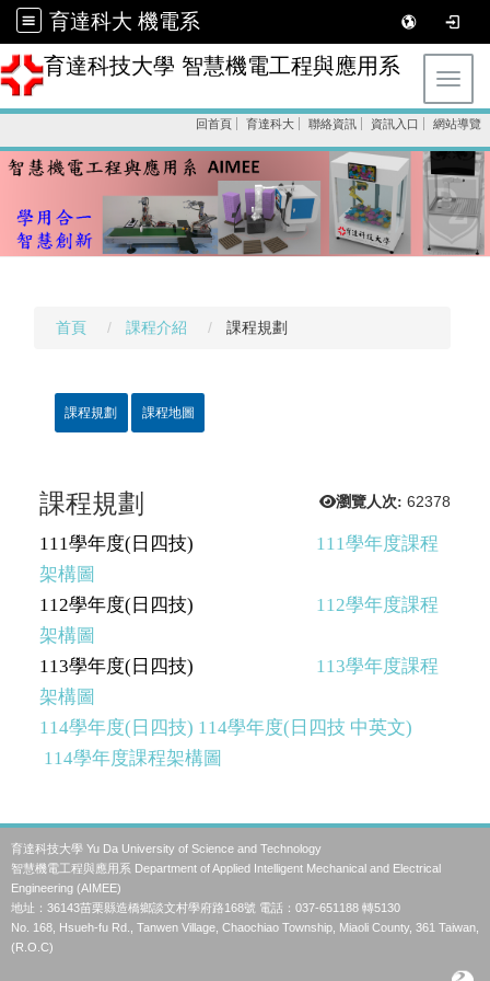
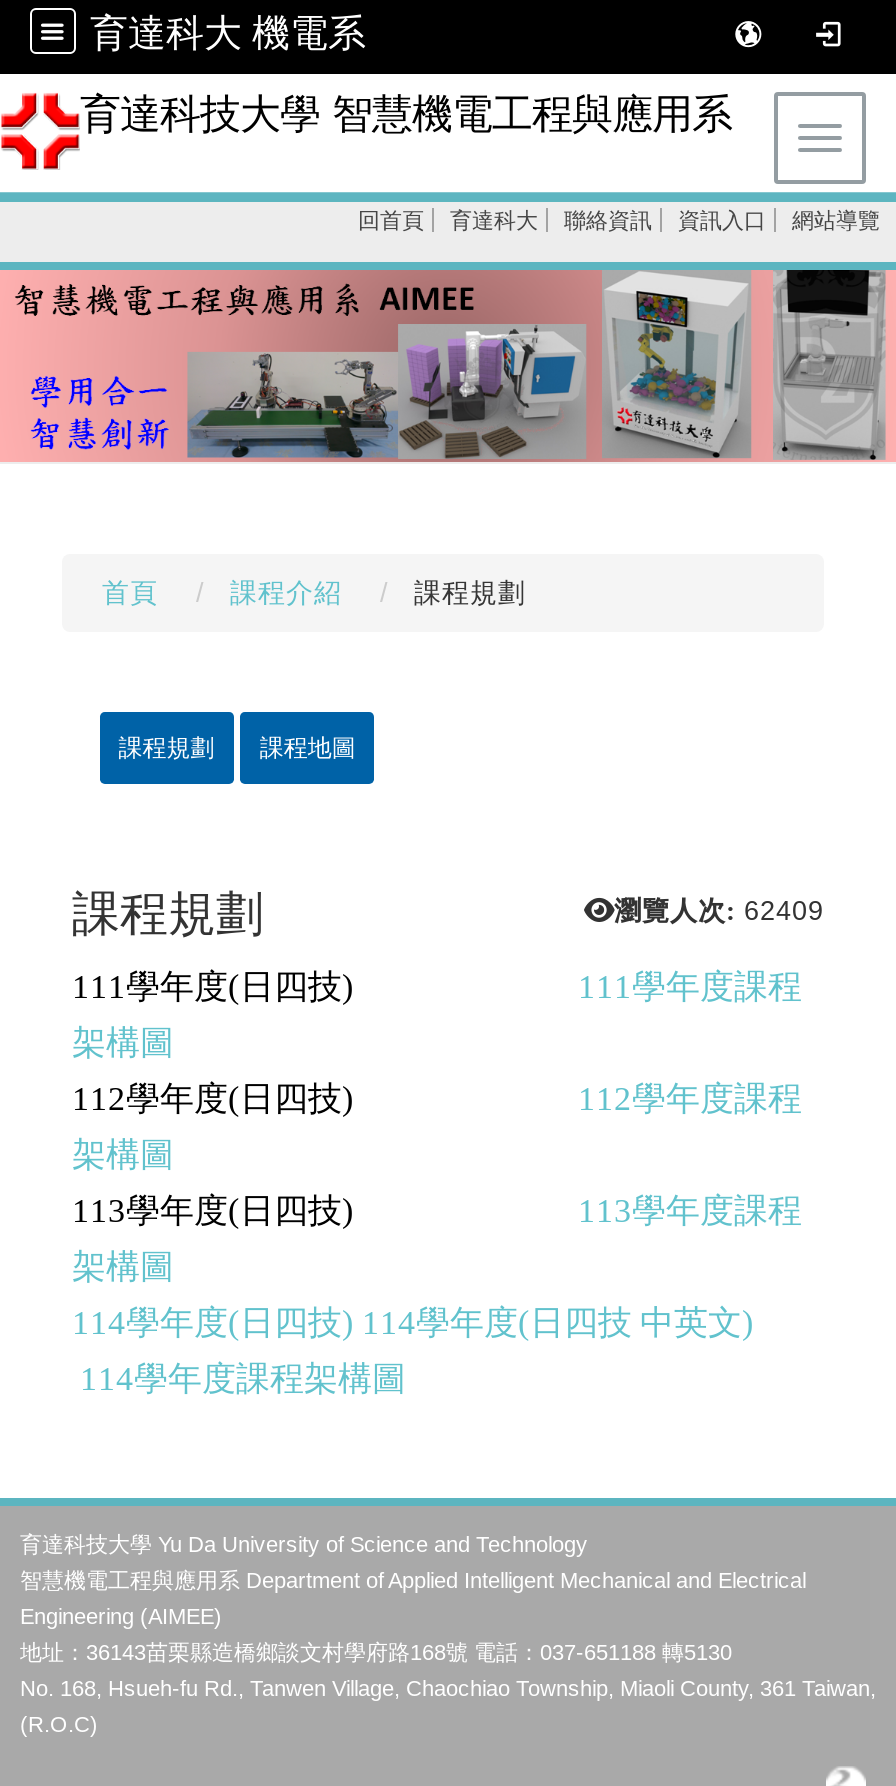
- 瀏覽人次: 62378
+ 瀏覽人次: 62409
